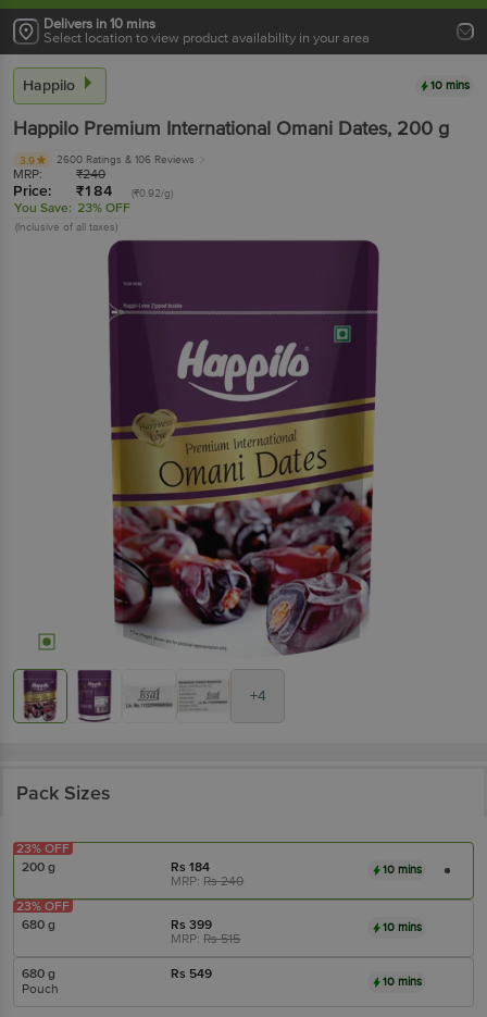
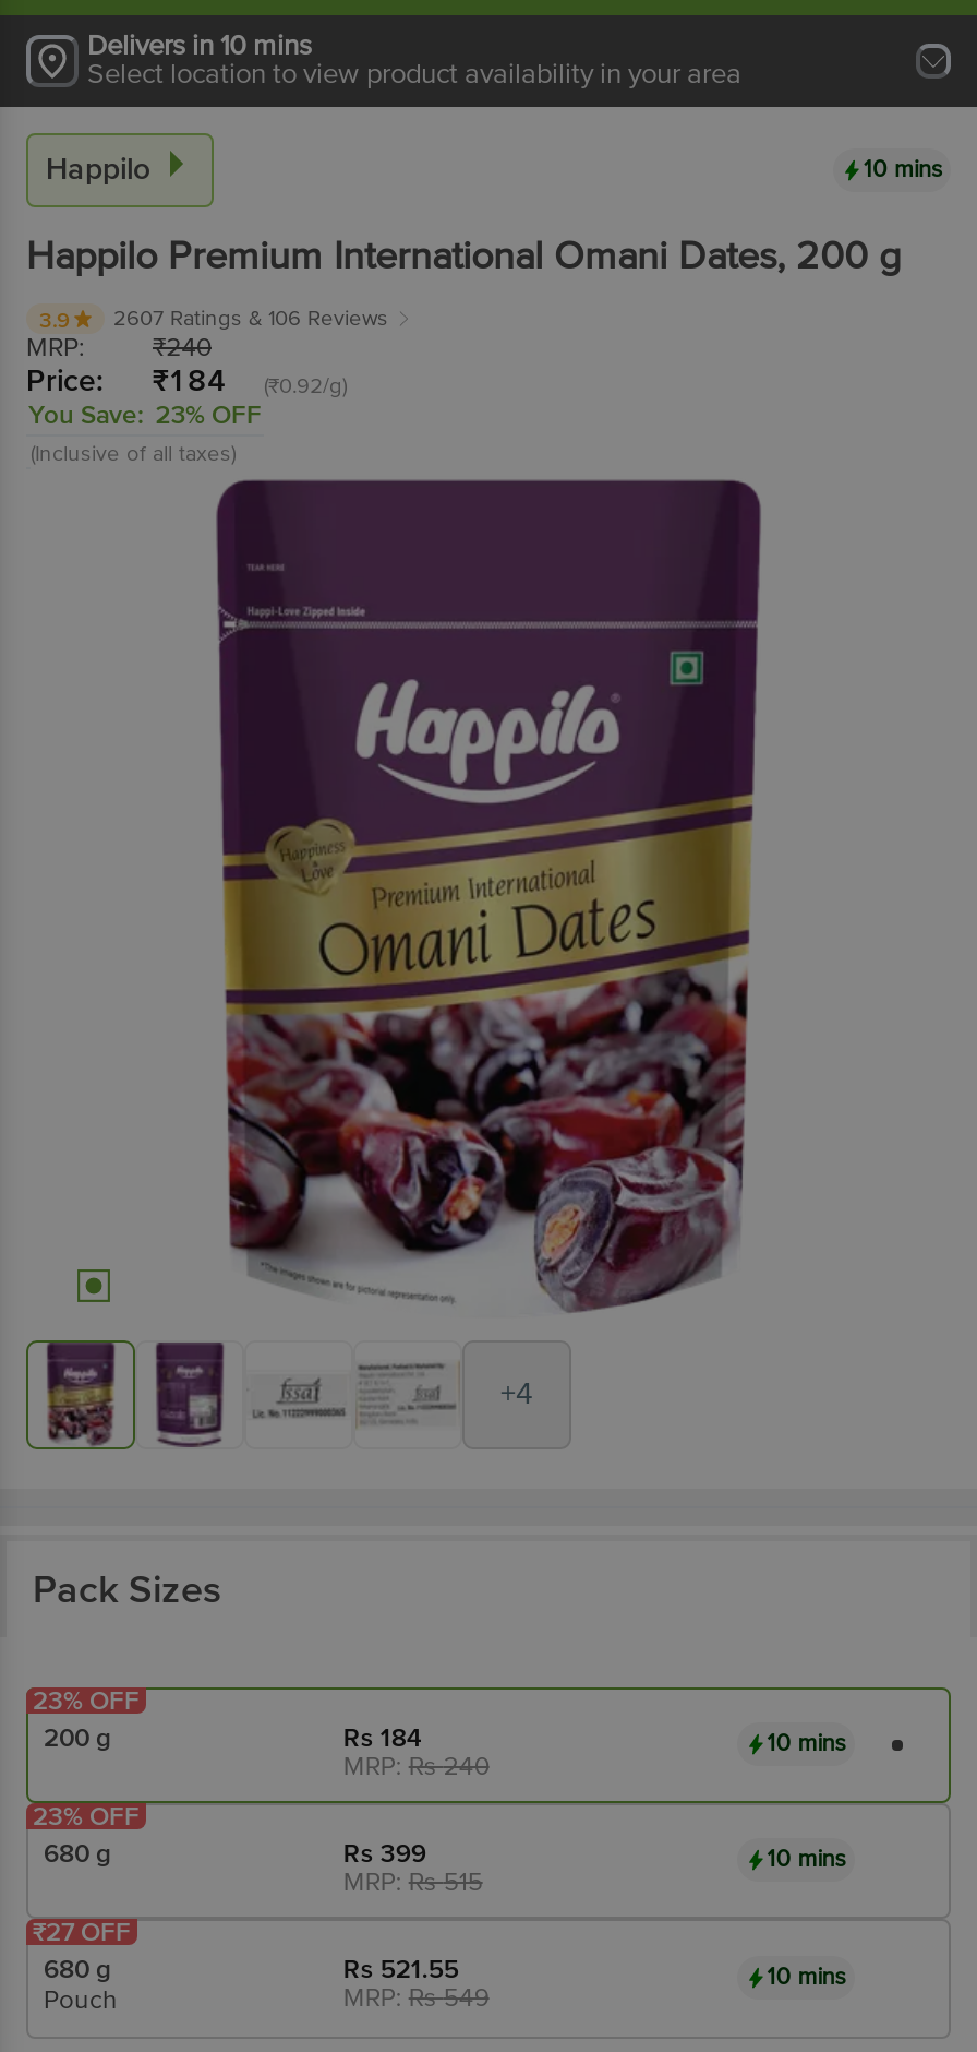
- 2600 Ratings & 106 Reviews
+ 2607 Ratings & 106 Reviews

+ ₹27 OFF

- Rs 549
+ Rs 521.55

+ MRP: Rs549
